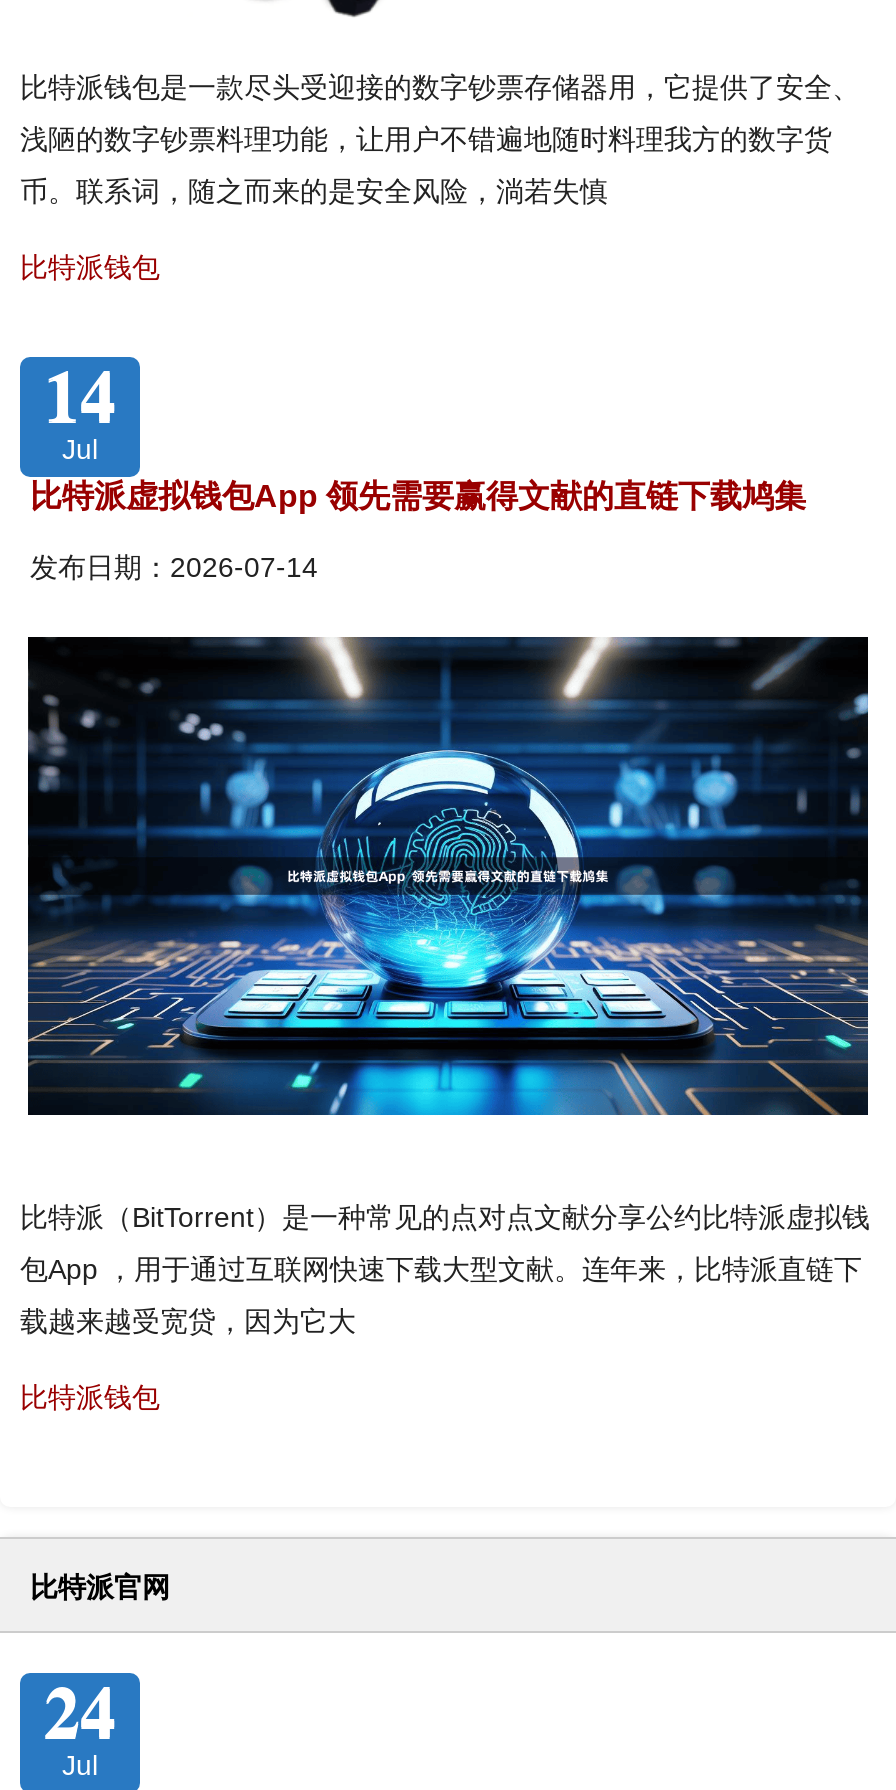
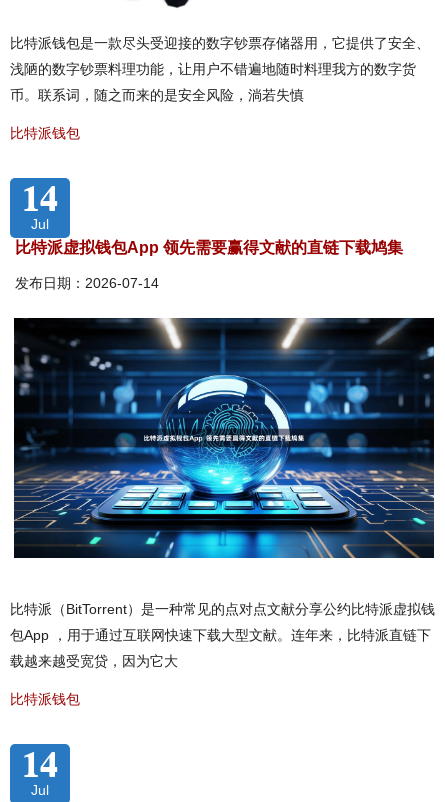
- 比特派官网
- 24
+ 14
